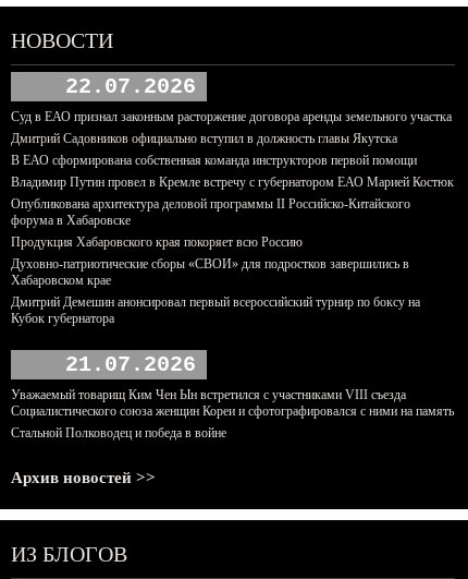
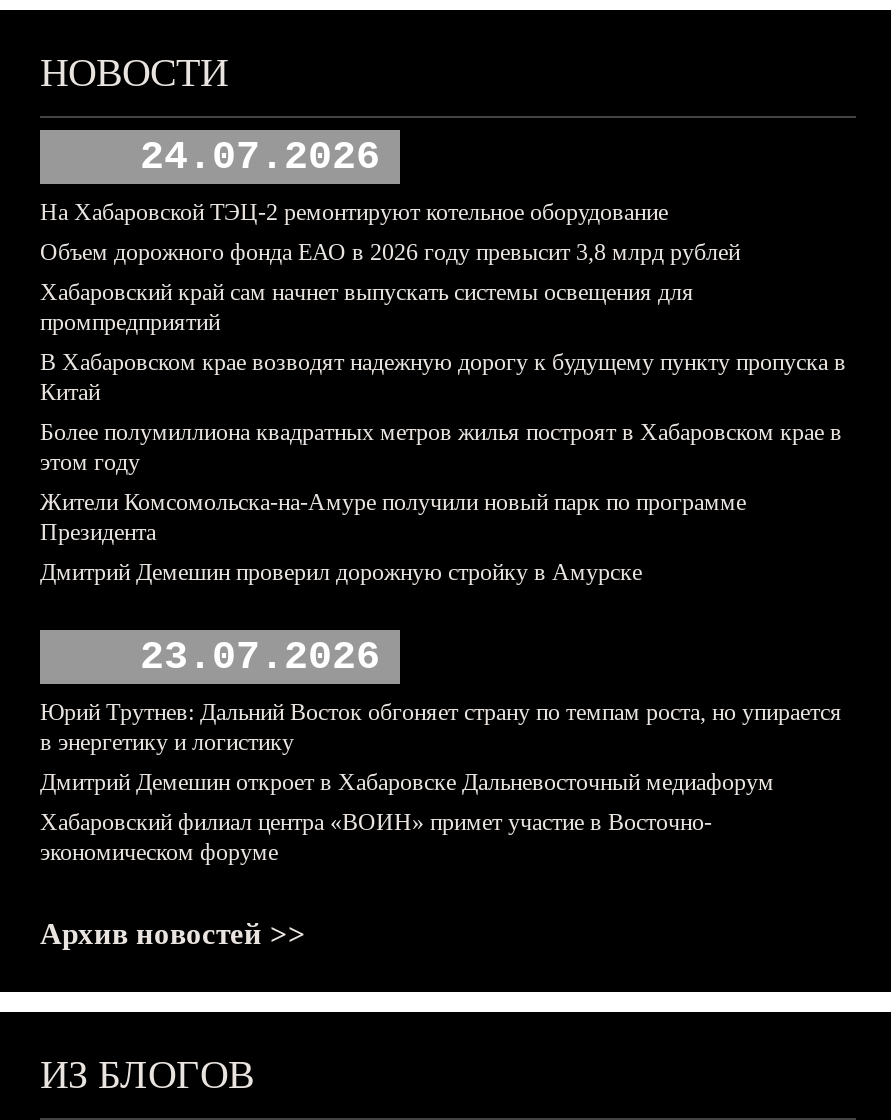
- 22.07.2026
- Суд в ЕАО признал законным расторжение договора аренды земельного участка
- Дмитрий Садовников официально вступил в должность главы Якутска
- В ЕАО сформирована собственная команда инструкторов первой помощи
- Владимир Путин провел в Кремле встречу с губернатором ЕАО Марией Костюк
- Опубликована архитектура деловой программы II Российско-Китайского
- форума в Хабаровске
- Продукция Хабаровского края покоряет всю Россию
- Духовно-патриотические сборы «СВОИ» для подростков завершились в
- Хабаровском крае
- Дмитрий Демешин анонсировал первый всероссийский турнир по боксу на
- Кубок губернатора
+ 24.07.2026
+ На Хабаровской ТЭЦ-2 ремонтируют котельное оборудование
+ Объем дорожного фонда ЕАО в 2026 году превысит 3,8 млрд рублей
+ Хабаровский край сам начнет выпускать системы освещения для
+ промпредприятий
+ В Хабаровском крае возводят надежную дорогу к будущему пункту пропуска в
+ Китай
+ Более полумиллиона квадратных метров жилья построят в Хабаровском крае в
+ этом году
+ Жители Комсомольска-на-Амуре получили новый парк по программе
+ Президента
+ Дмитрий Демешин проверил дорожную стройку в Амурске

- 21.07.2026
- Уважаемый товарищ Ким Чен Ын встретился с участниками VIII съезда
- Социалистического союза женщин Кореи и сфотографировался с ними на память
- Стальной Полководец и победа в войне
+ 23.07.2026
+ Юрий Трутнев: Дальний Восток обгоняет страну по темпам роста, но упирается
+ в энергетику и логистику
+ Дмитрий Демешин откроет в Хабаровске Дальневосточный медиафорум
+ Хабаровский филиал центра «ВОИН» примет участие в Восточно-
+ экономическом форуме
